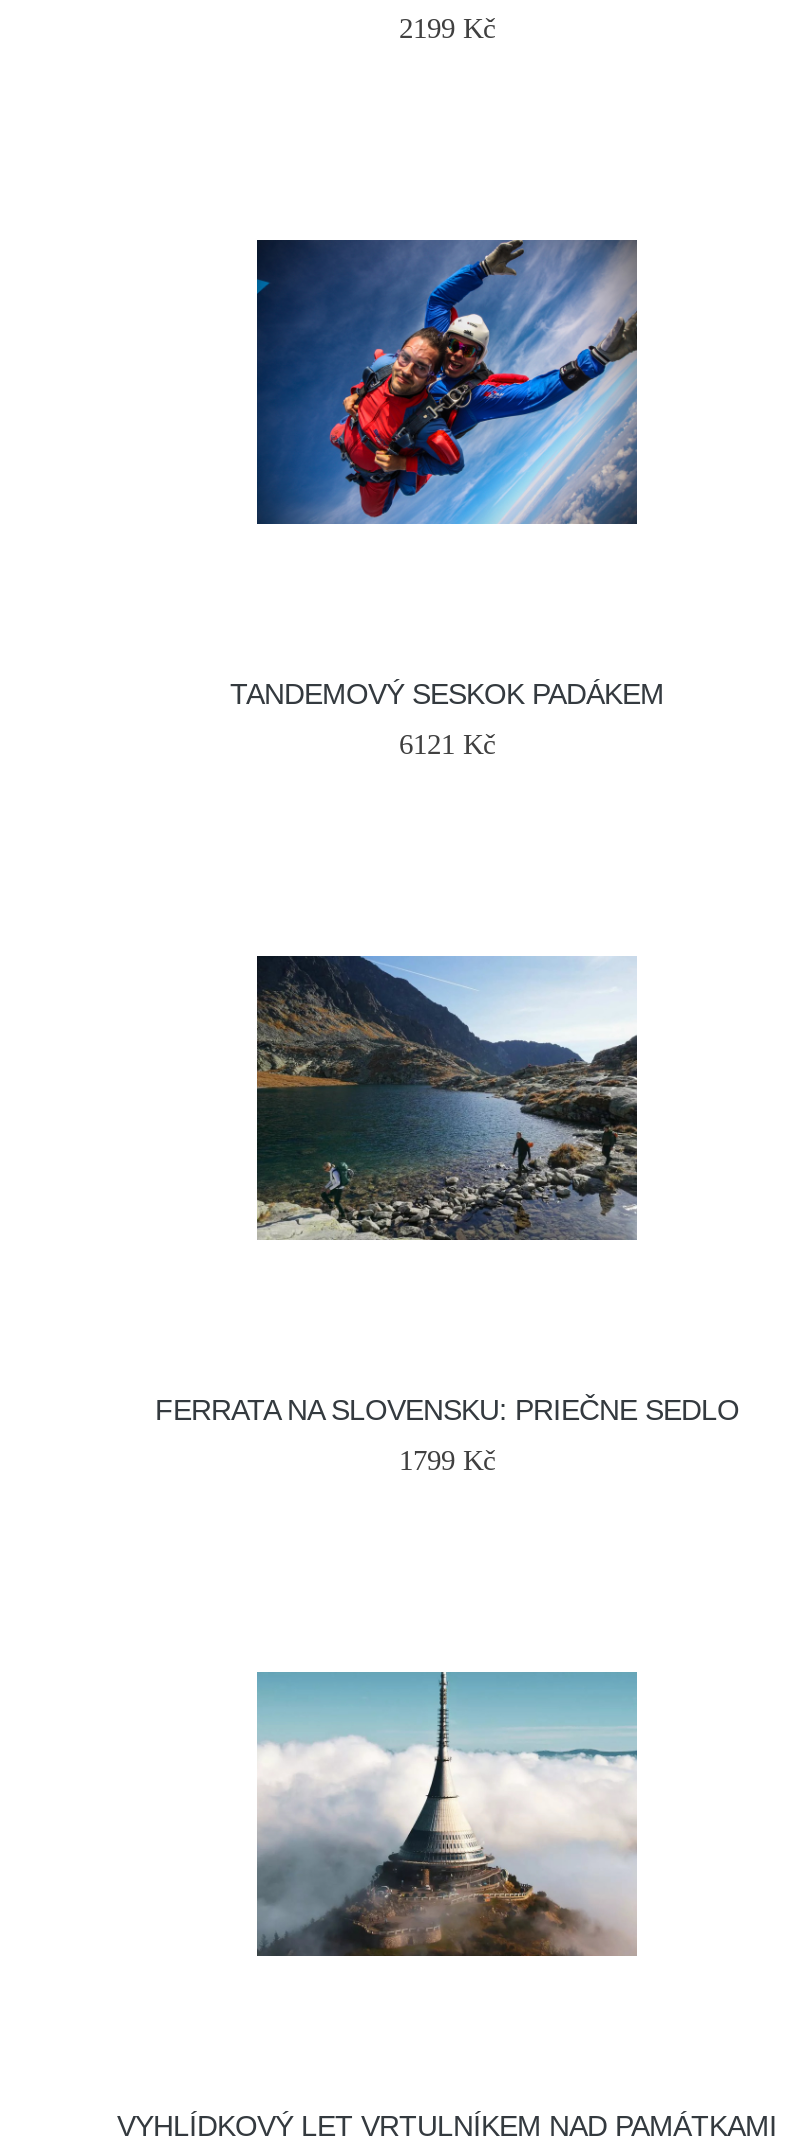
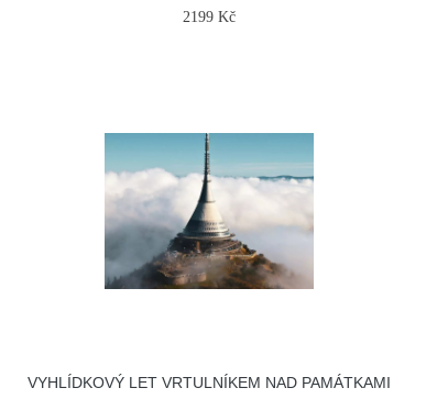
- [image]

- TANDEMOVÝ SESKOK PADÁKEM
- 6121 Kč

- [image]

- FERRATA NA SLOVENSKU: PRIEČNE SEDLO
- 1799 Kč
